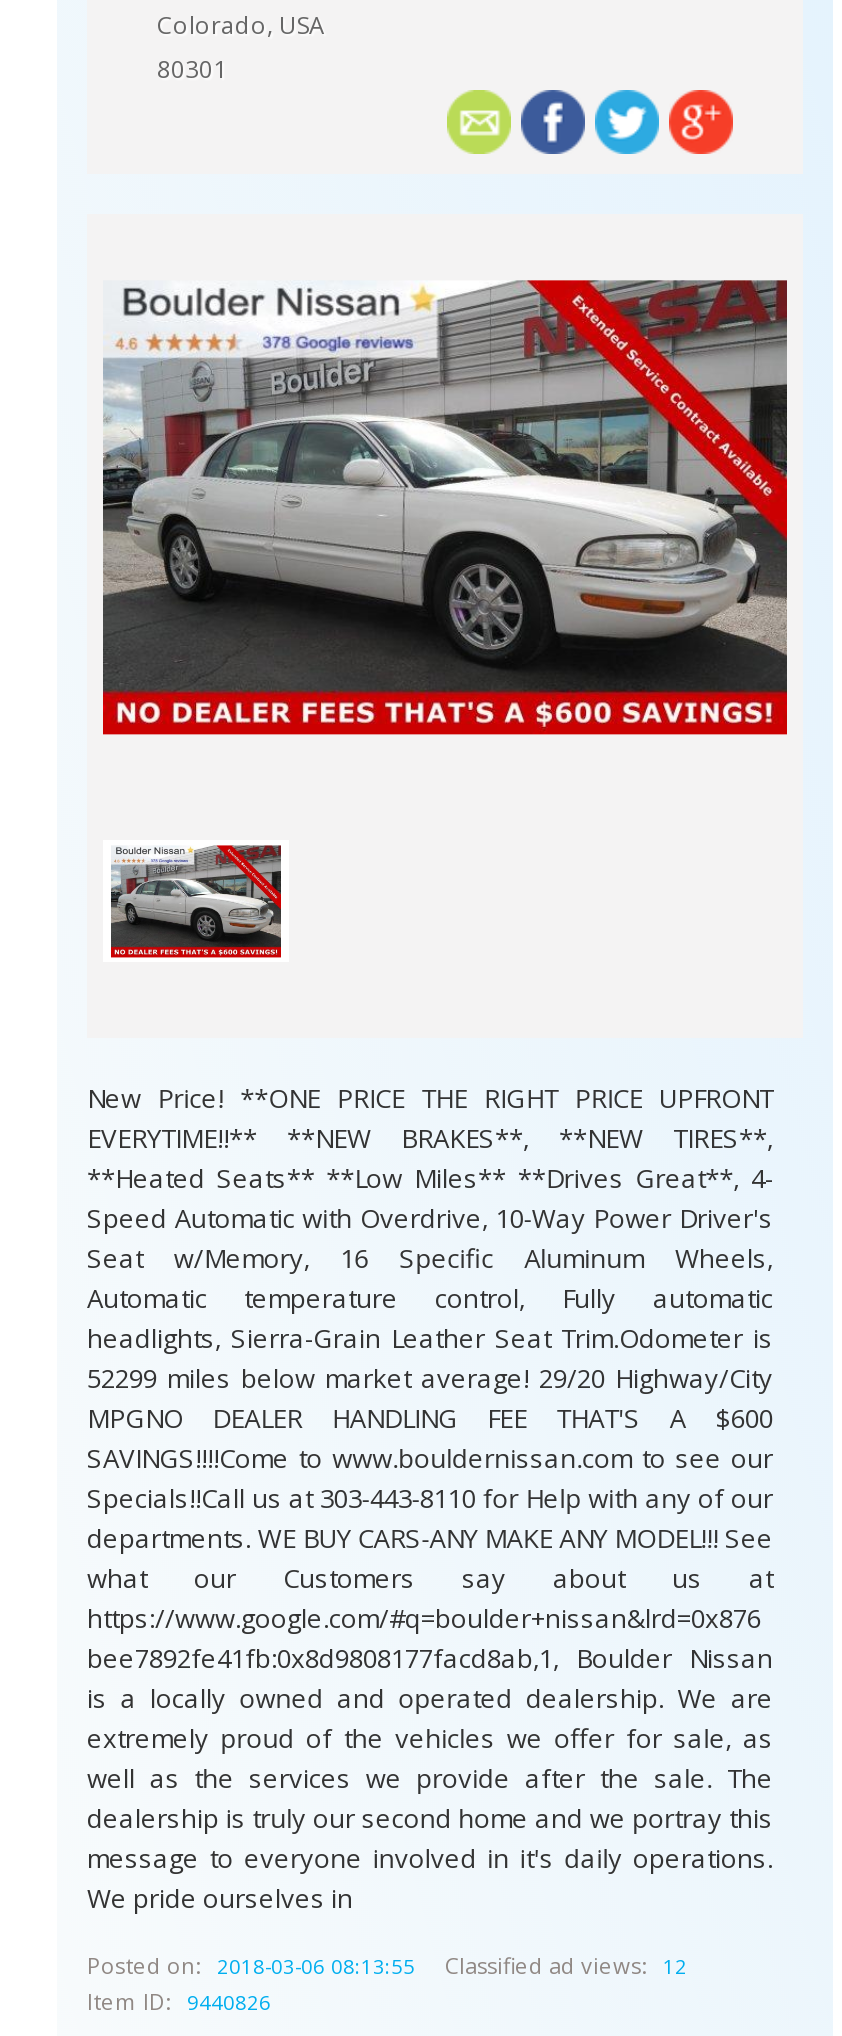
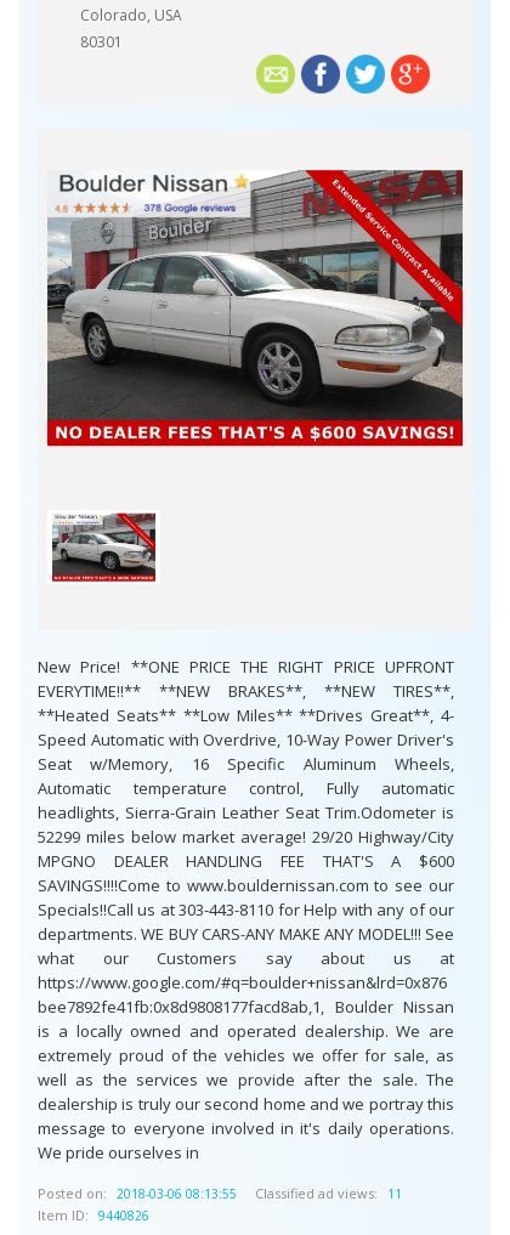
- Classified ad views: 12
+ Classified ad views: 11
